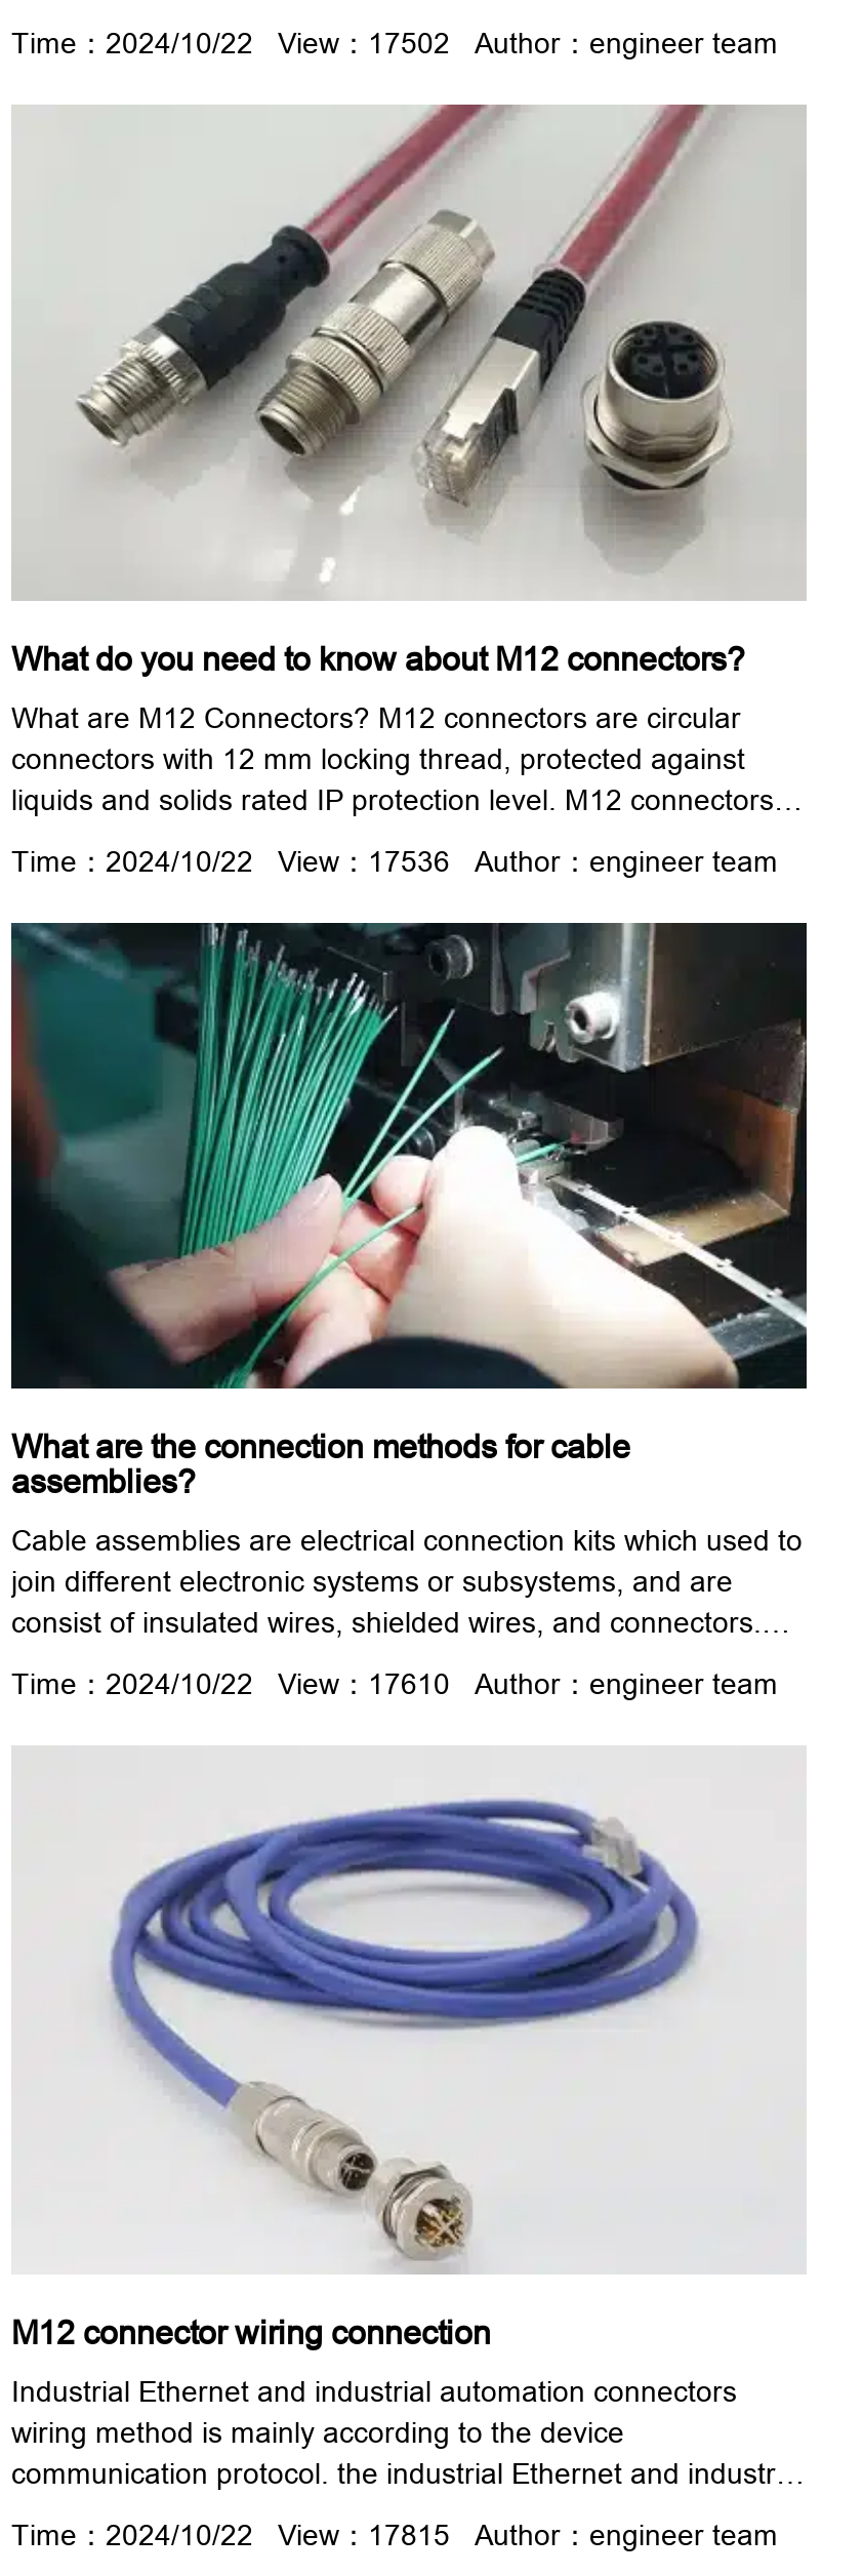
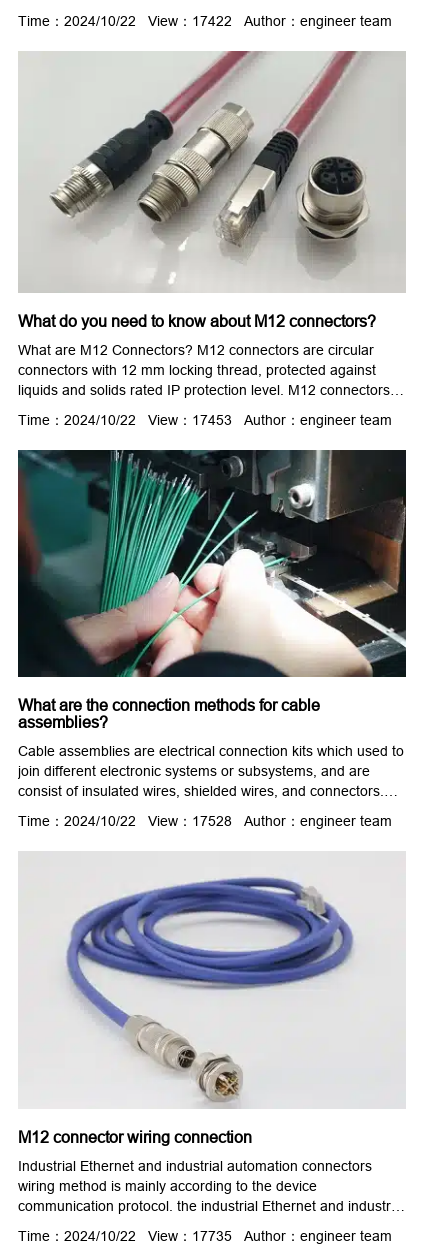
- Time：2024/10/22 View：17502 Author：engineer team
+ Time：2024/10/22 View：17422 Author：engineer team

- Time：2024/10/22 View：17536 Author：engineer team
+ Time：2024/10/22 View：17453 Author：engineer team

- Time：2024/10/22 View：17610 Author：engineer team
+ Time：2024/10/22 View：17528 Author：engineer team

- Time：2024/10/22 View：17815 Author：engineer team
+ Time：2024/10/22 View：17735 Author：engineer team
